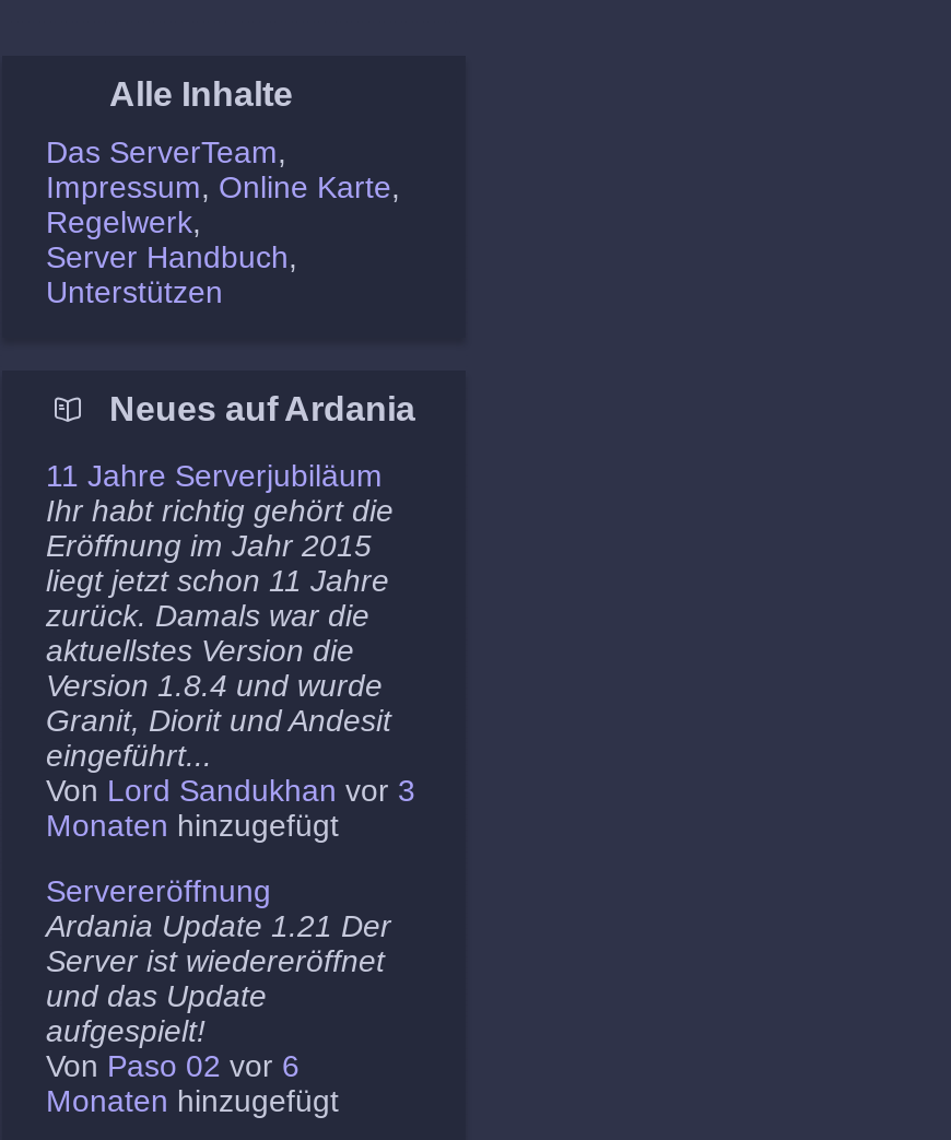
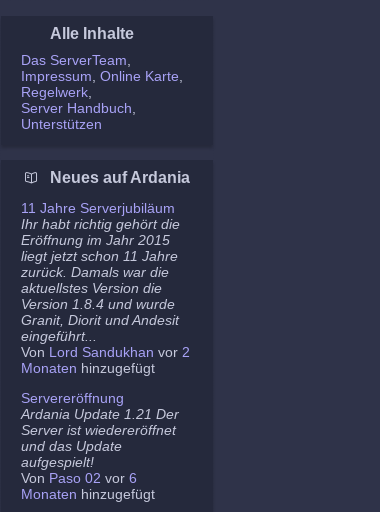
- Von Lord Sandukhan vor 3
+ Von Lord Sandukhan vor 2
